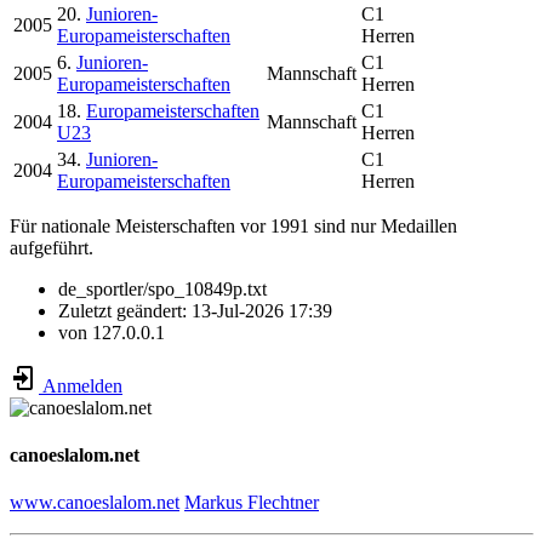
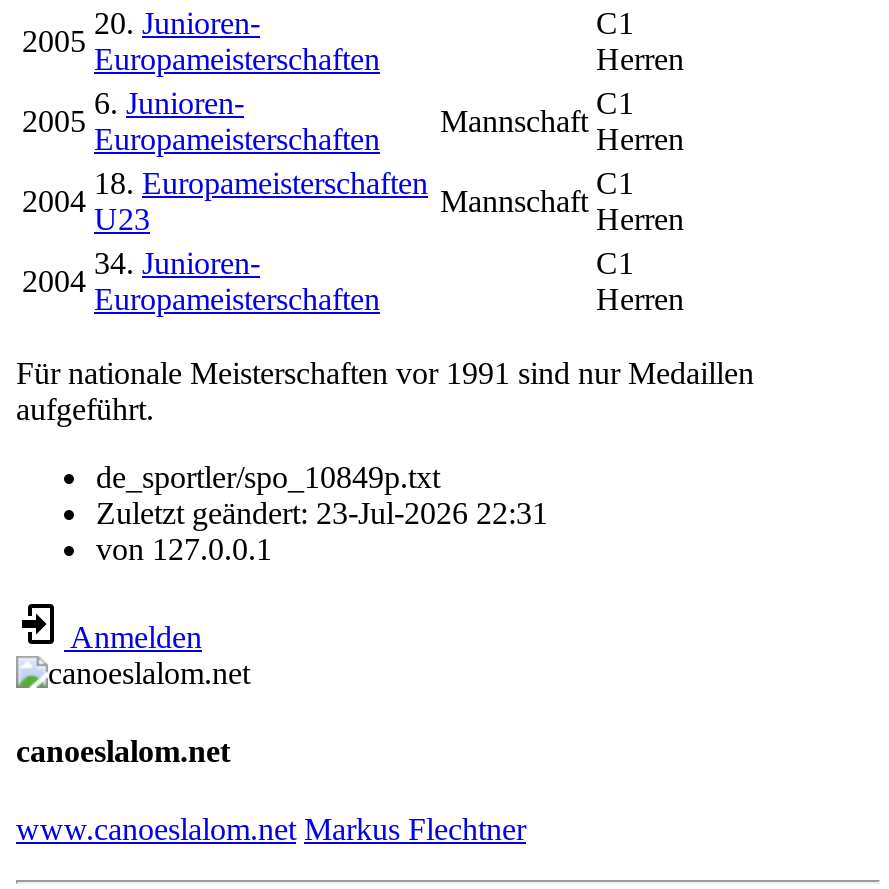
- Zuletzt geändert: 13-Jul-2026 17:39
+ Zuletzt geändert: 23-Jul-2026 22:31
